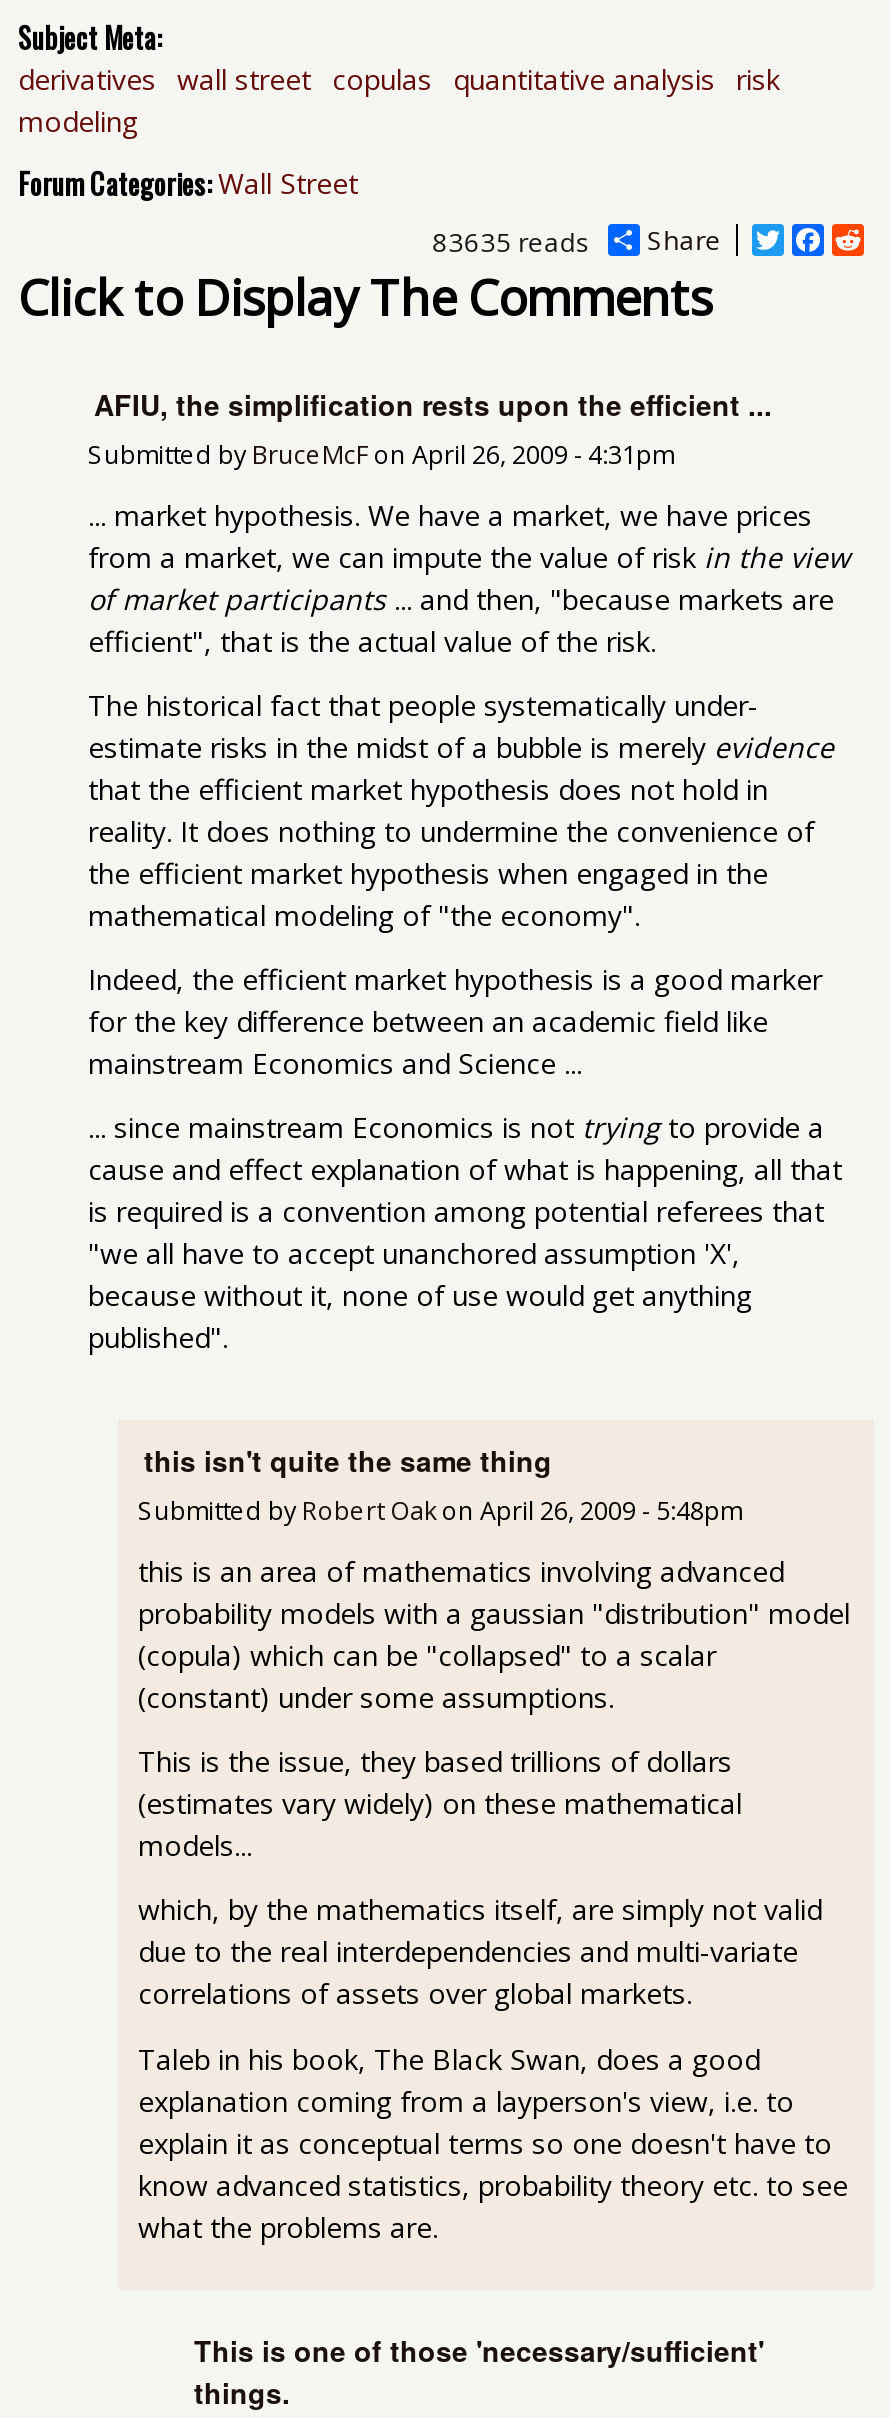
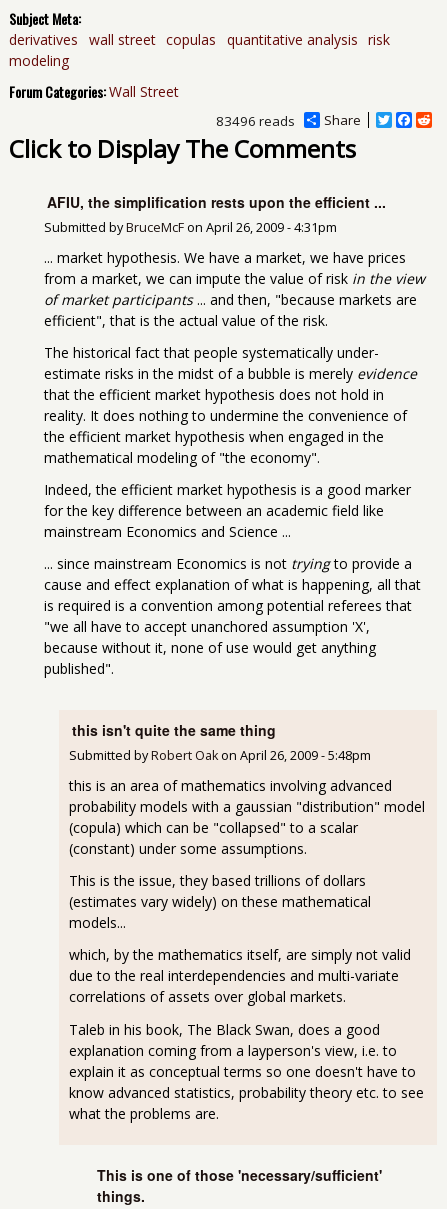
- 83635 reads
+ 83496 reads
